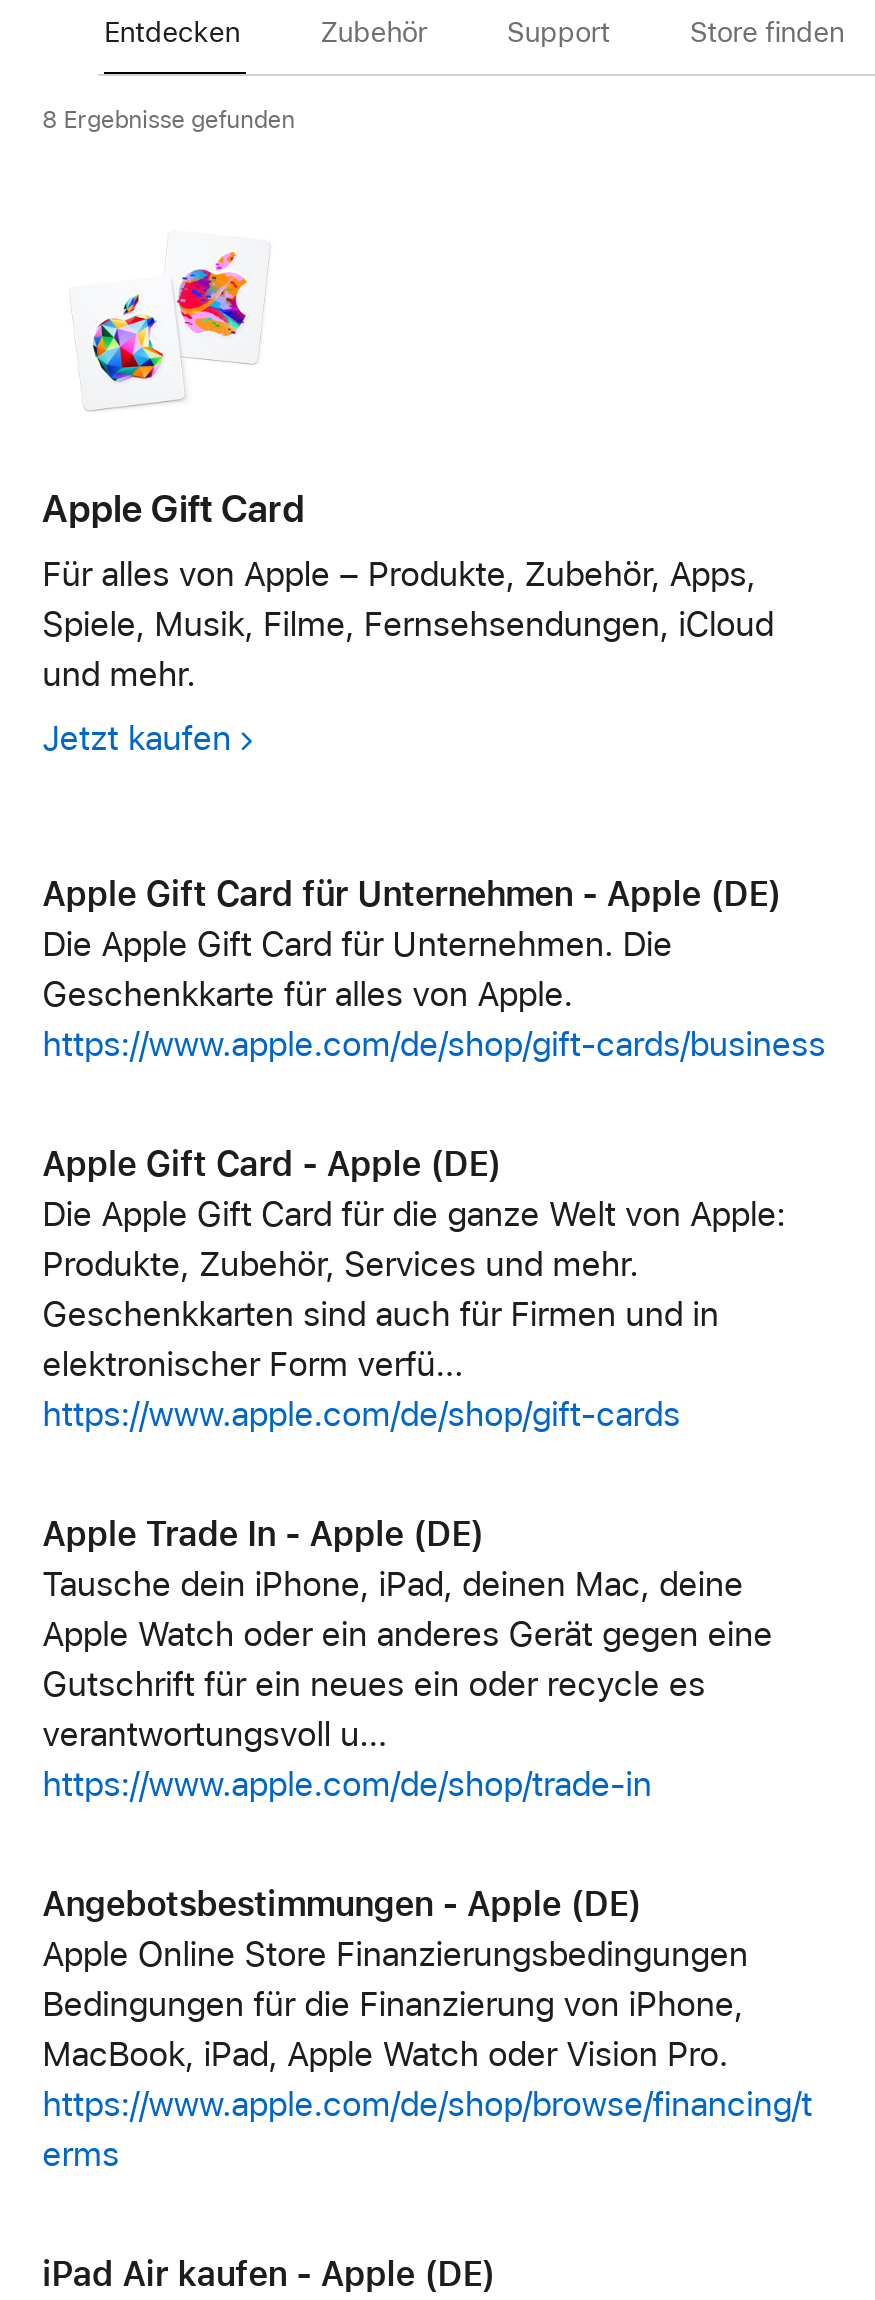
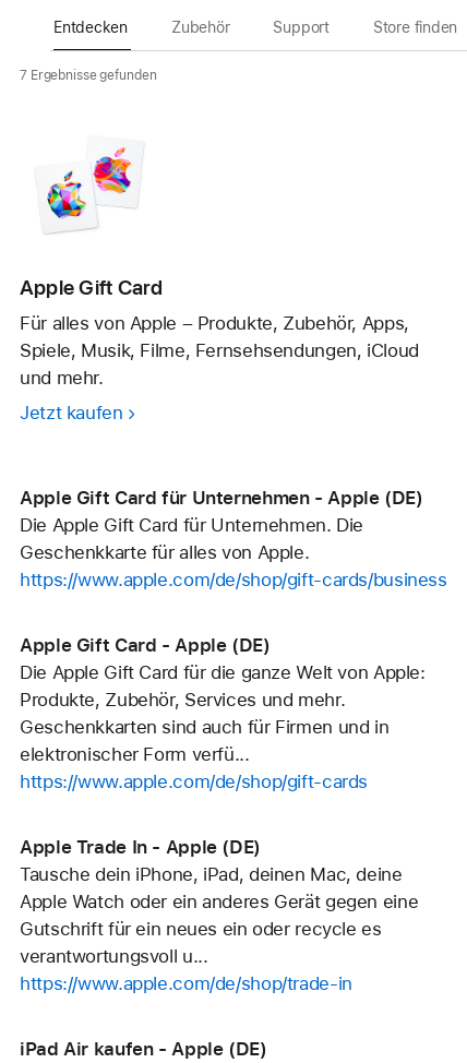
- 8 Ergebnisse gefunden
+ 7 Ergebnisse gefunden

- Angebotsbestimmungen - Apple (DE)
- Apple Online Store Finanzierungsbedingungen
- Bedingungen für die Finanzierung von iPhone,
- MacBook, iPad, Apple Watch oder Vision Pro.
- https://www.apple.com/de/shop/browse/financing/t
- erms
